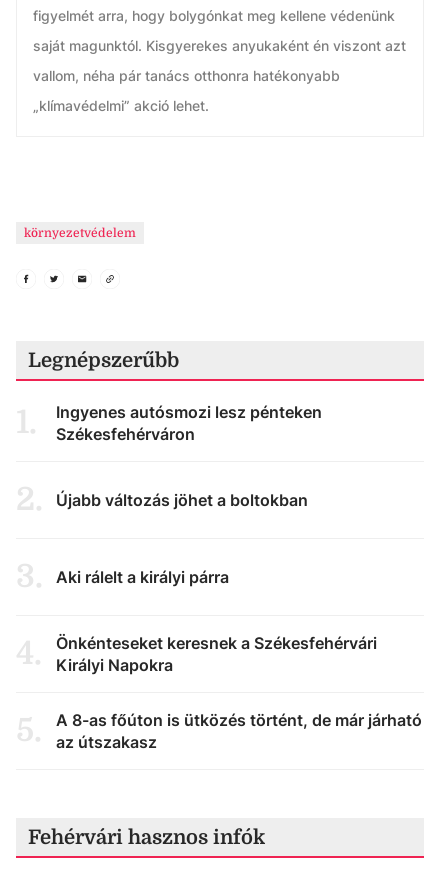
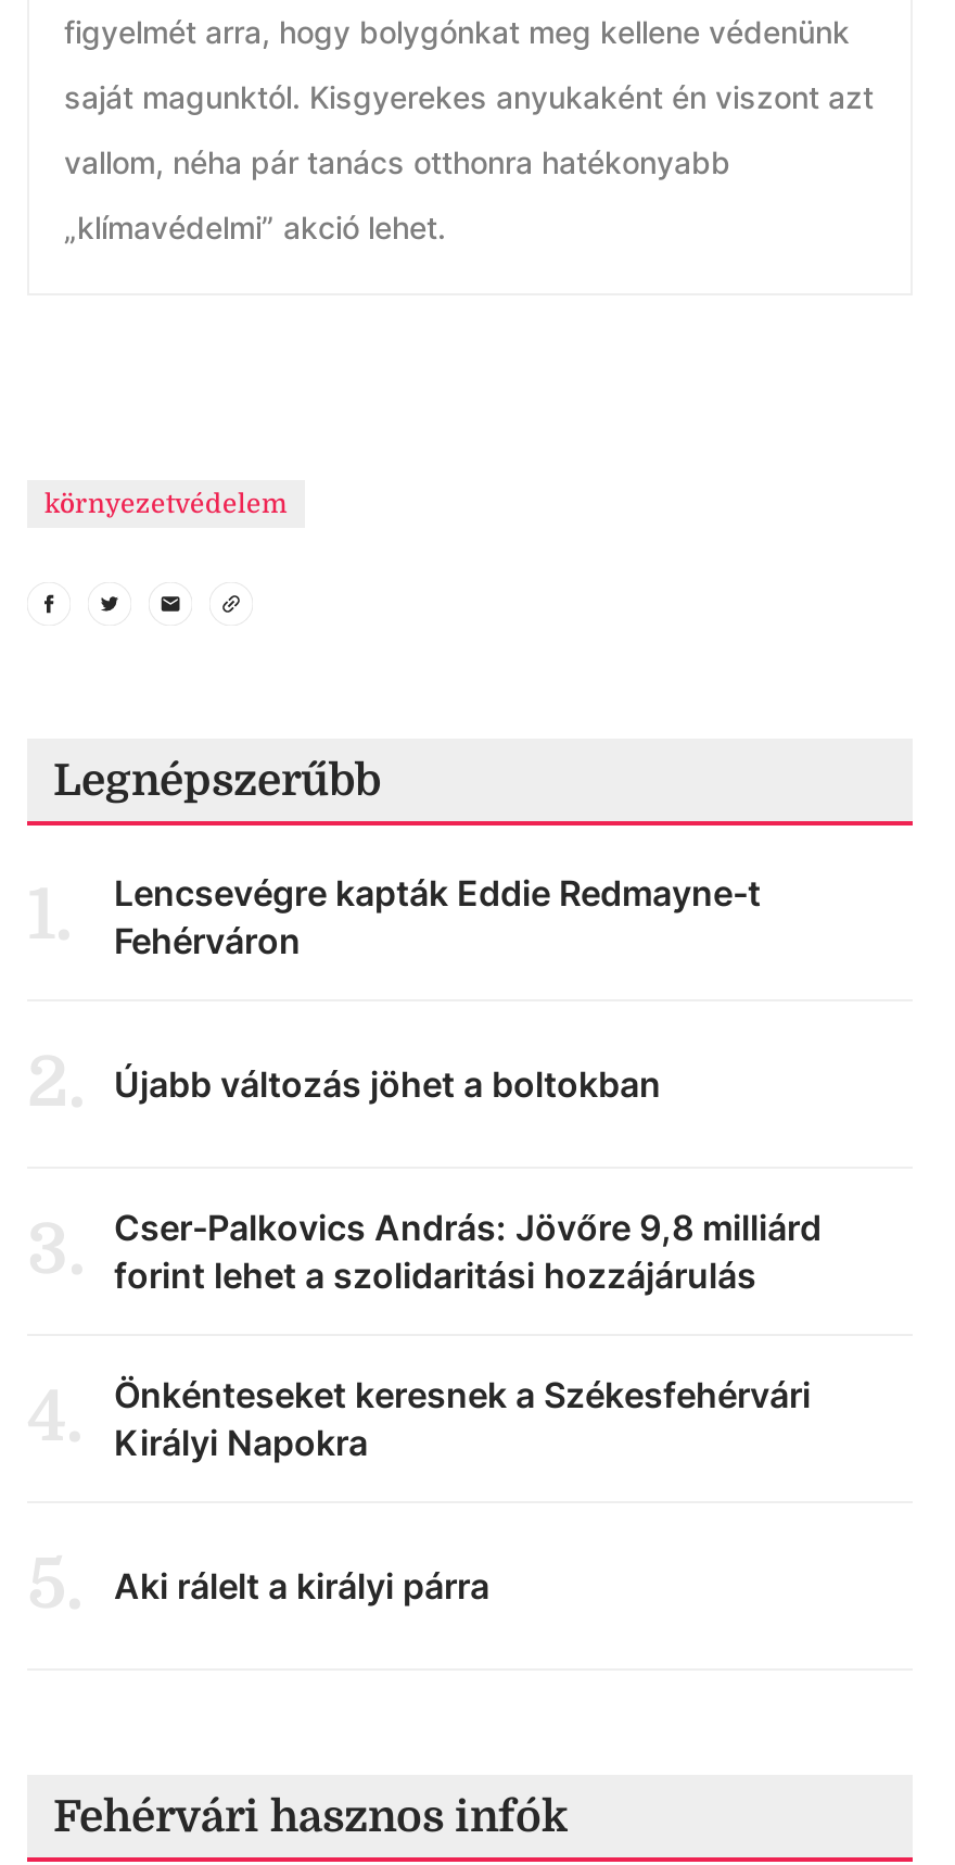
- Ingyenes autósmozi lesz pénteken
- Székesfehérváron
+ Lencsevégre kapták Eddie Redmayne-t
+ Fehérváron

+ Cser-Palkovics András: Jövőre 9,8 milliárd
+ forint lehet a szolidaritási hozzájárulás

moved down: Aki rálelt a királyi párra

- A 8-as főúton is ütközés történt, de már járható
- az útszakasz
